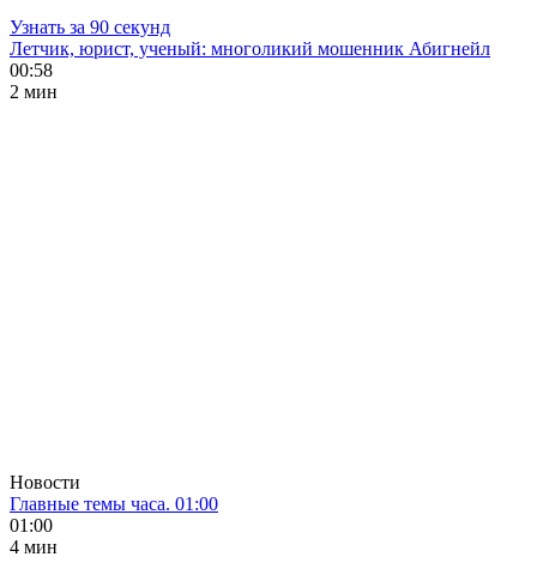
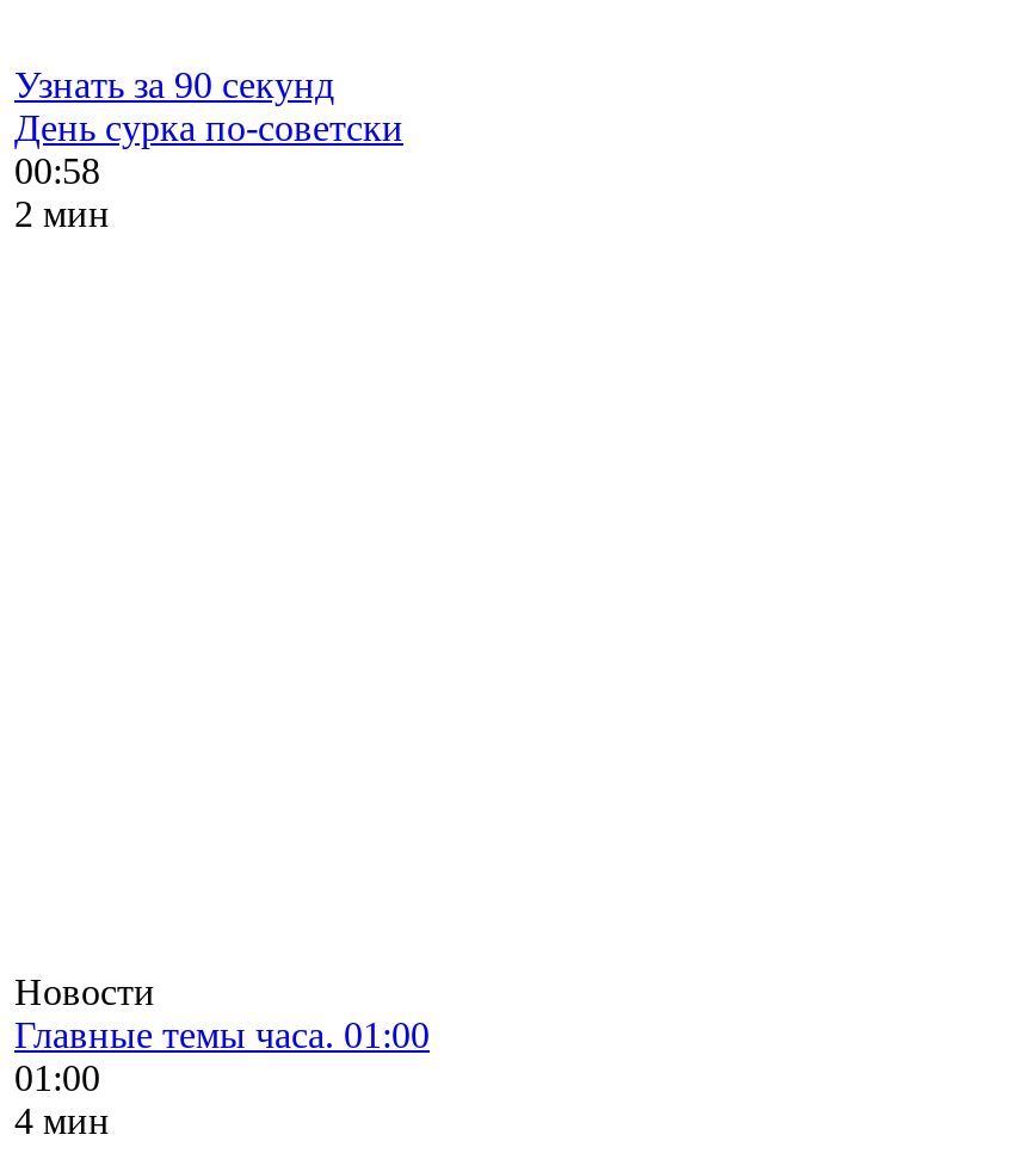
- Летчик, юрист, ученый: многоликий мошенник Абигнейл
+ День сурка по-советски
